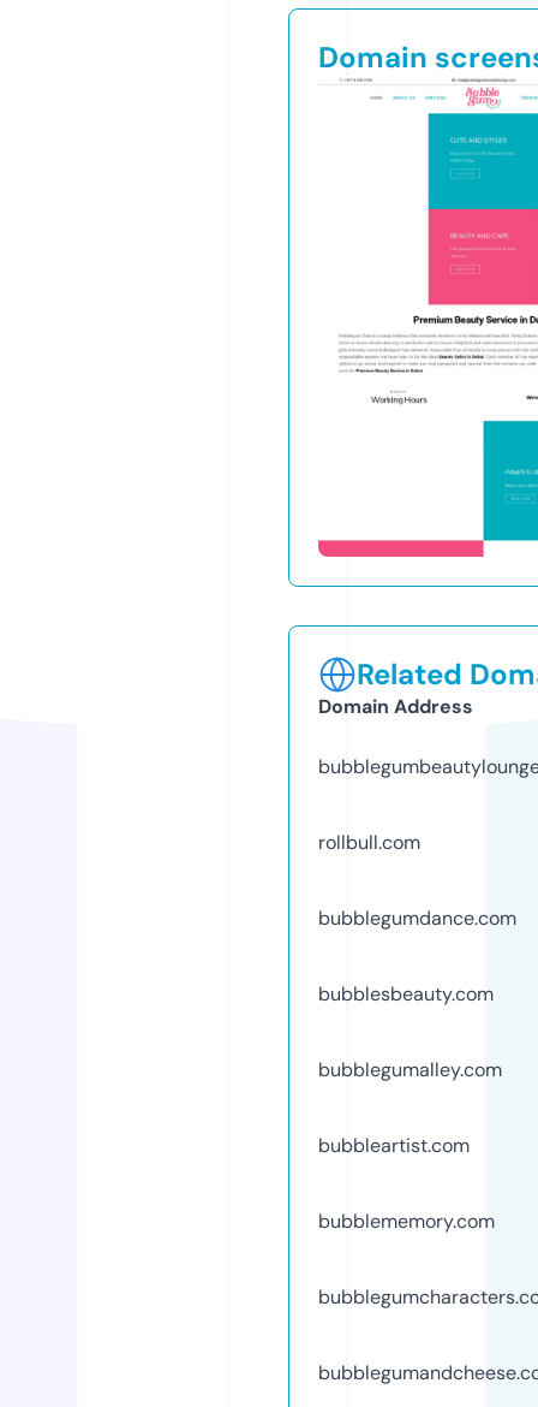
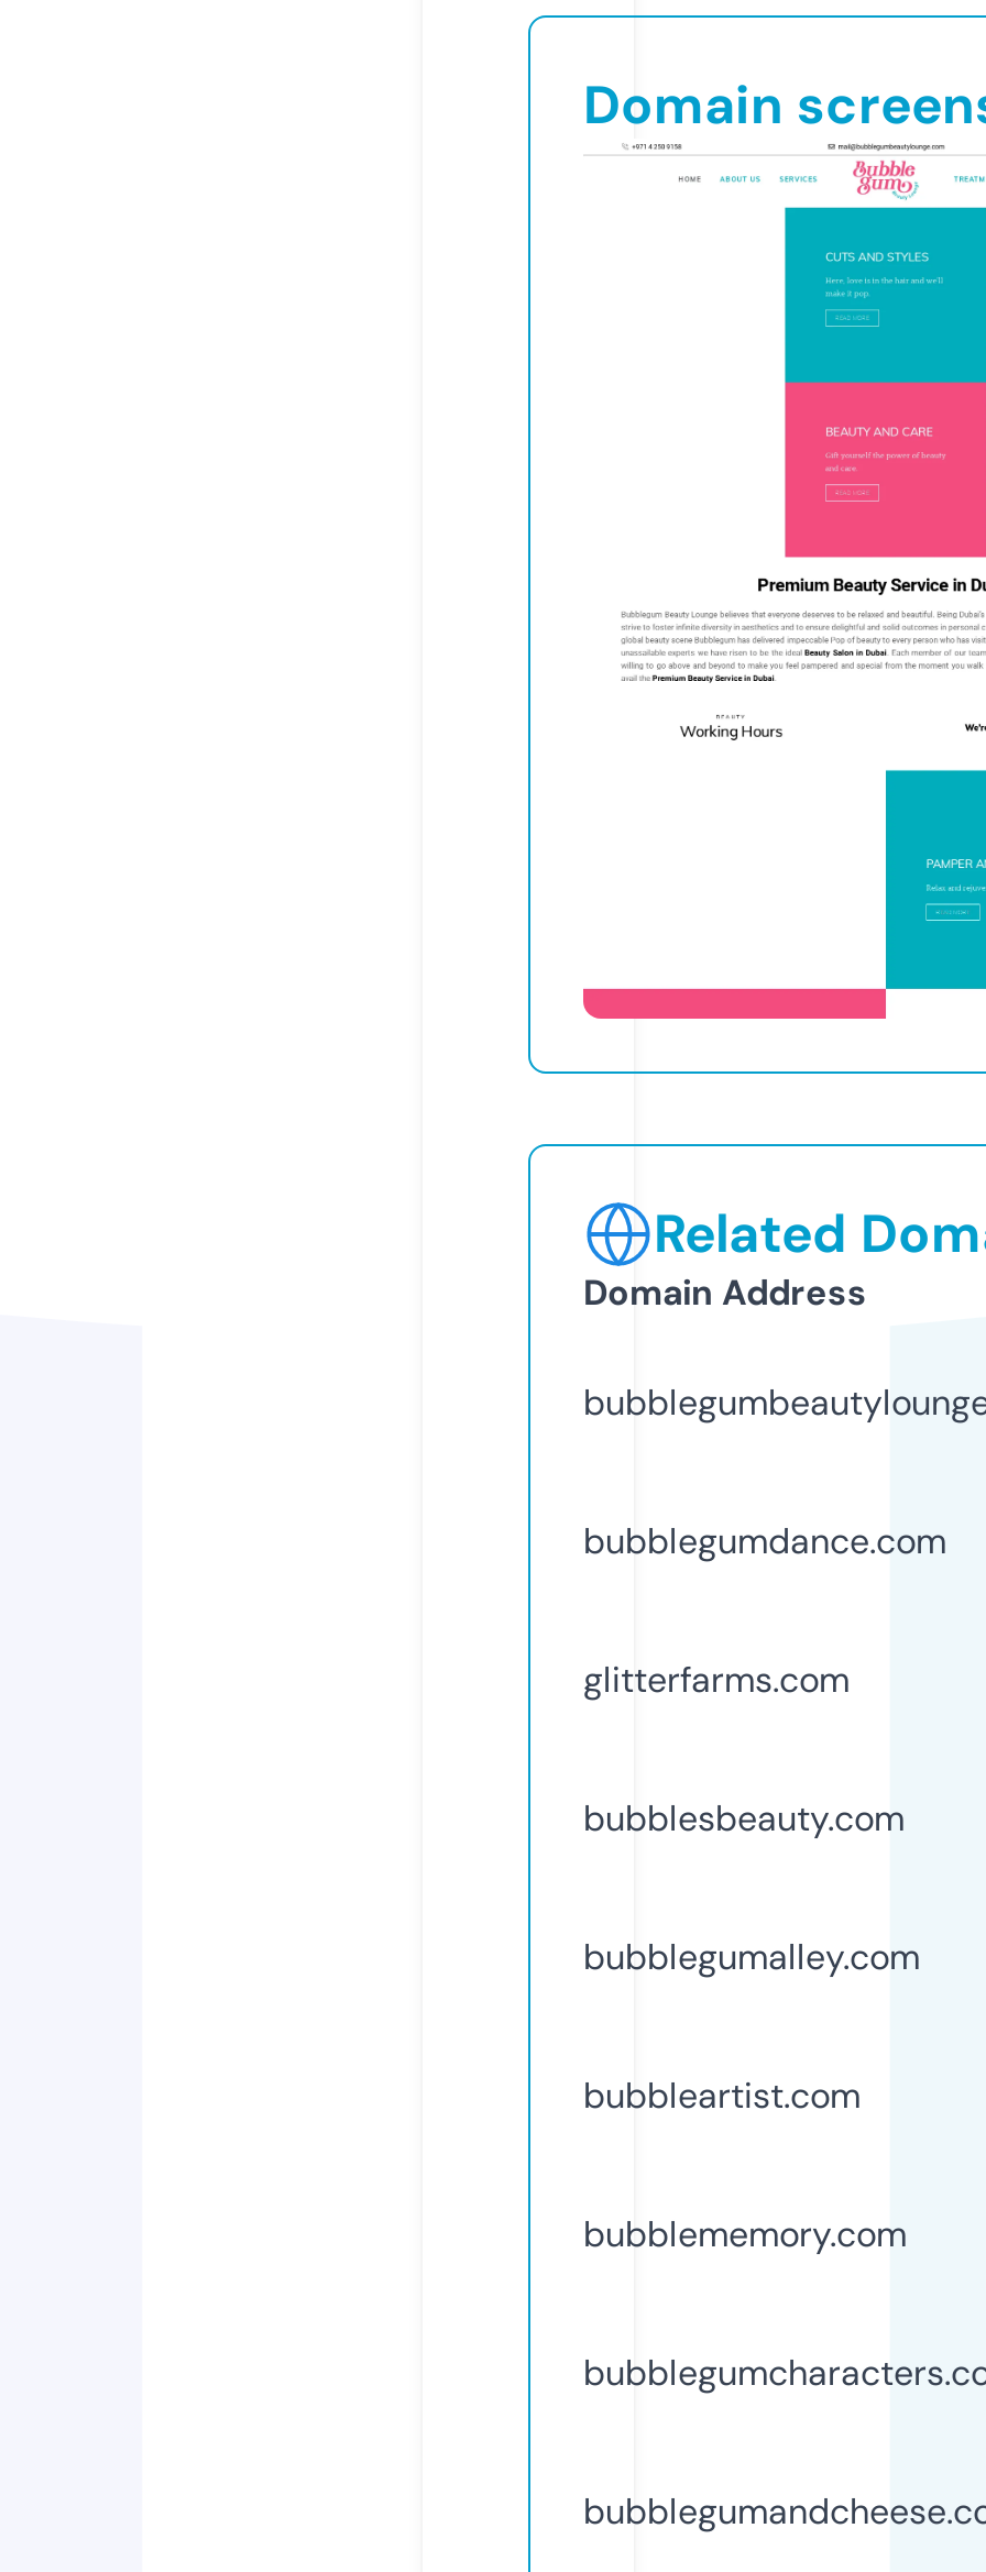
- rollbull.com

moved up: bubblegumdance.com

+ glitterfarms.com
